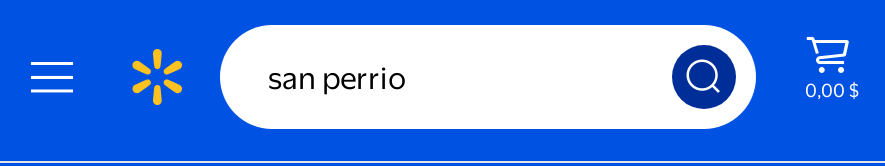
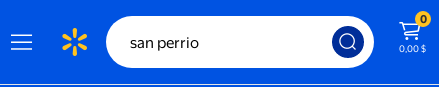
+ 0
